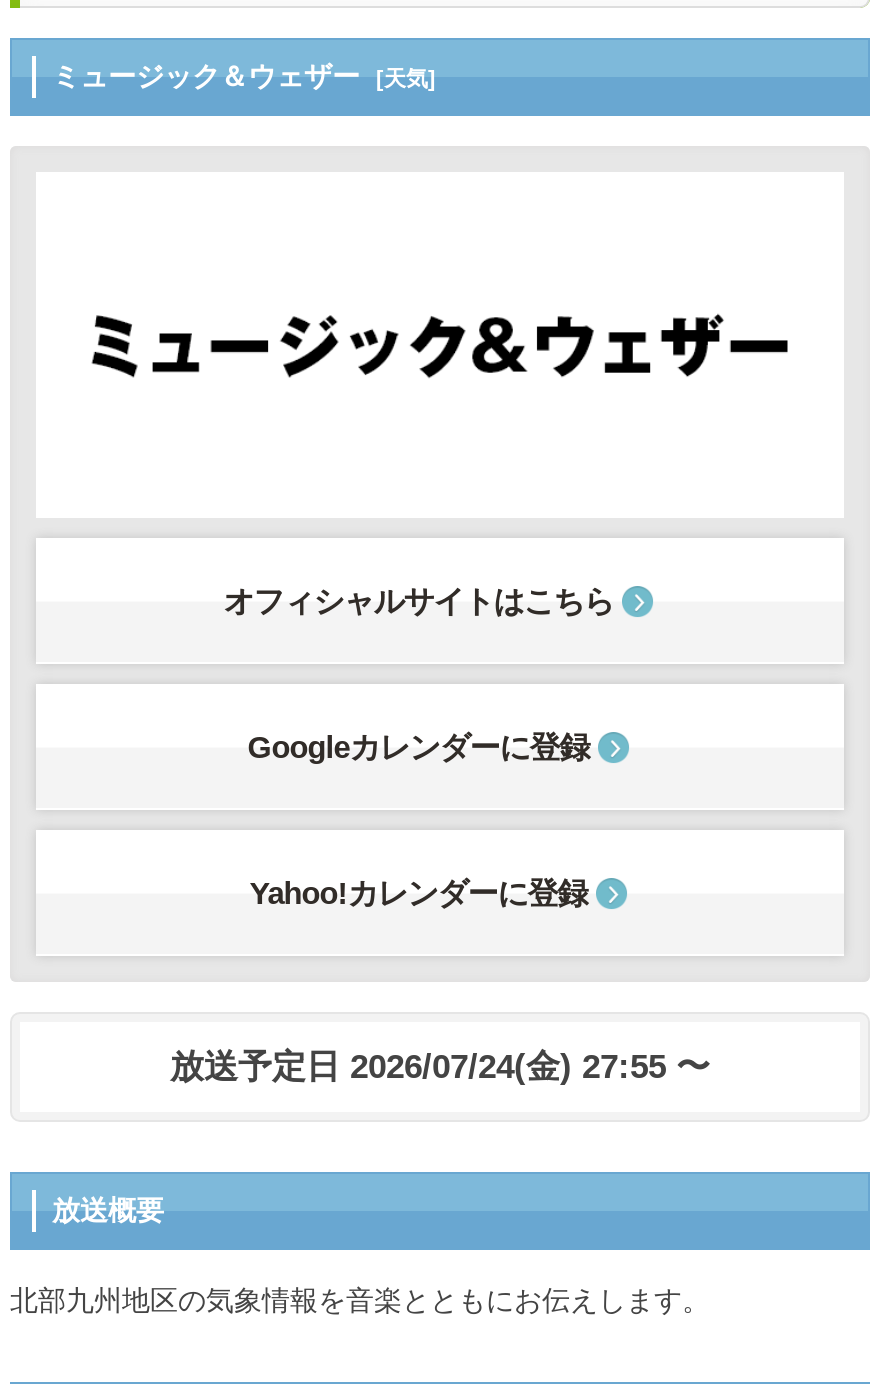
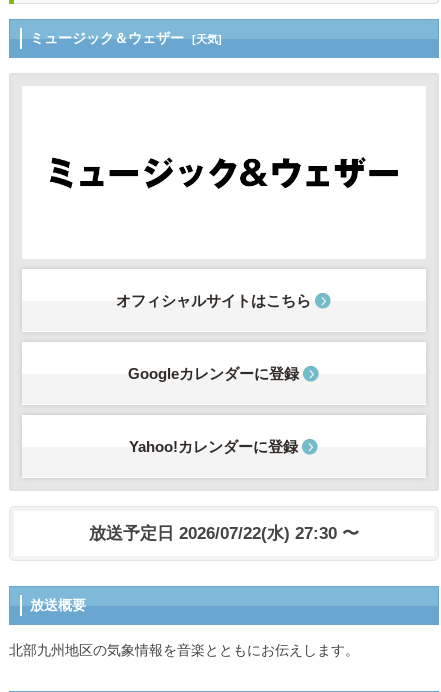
- 放送予定日 2026/07/24(金) 27:55 〜
+ 放送予定日 2026/07/22(水) 27:30 〜
